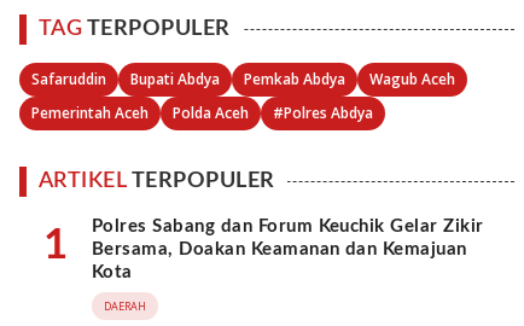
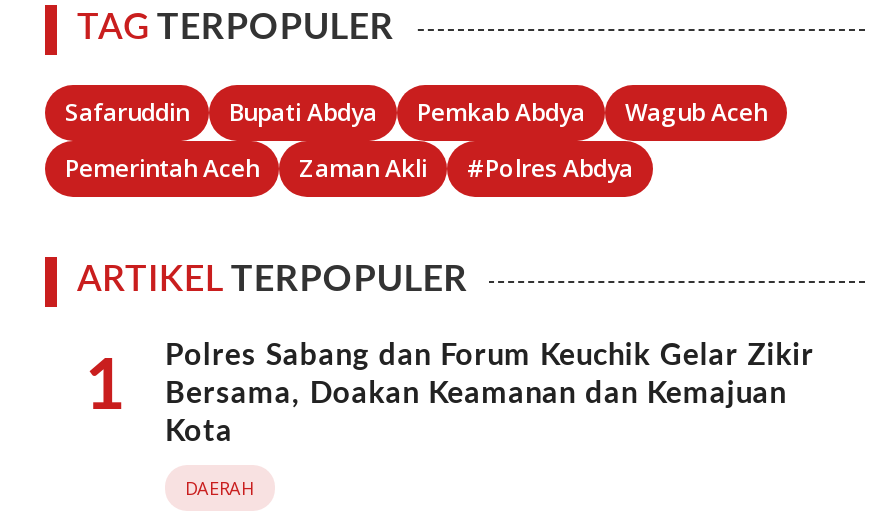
- Polda Aceh
+ Zaman Akli
